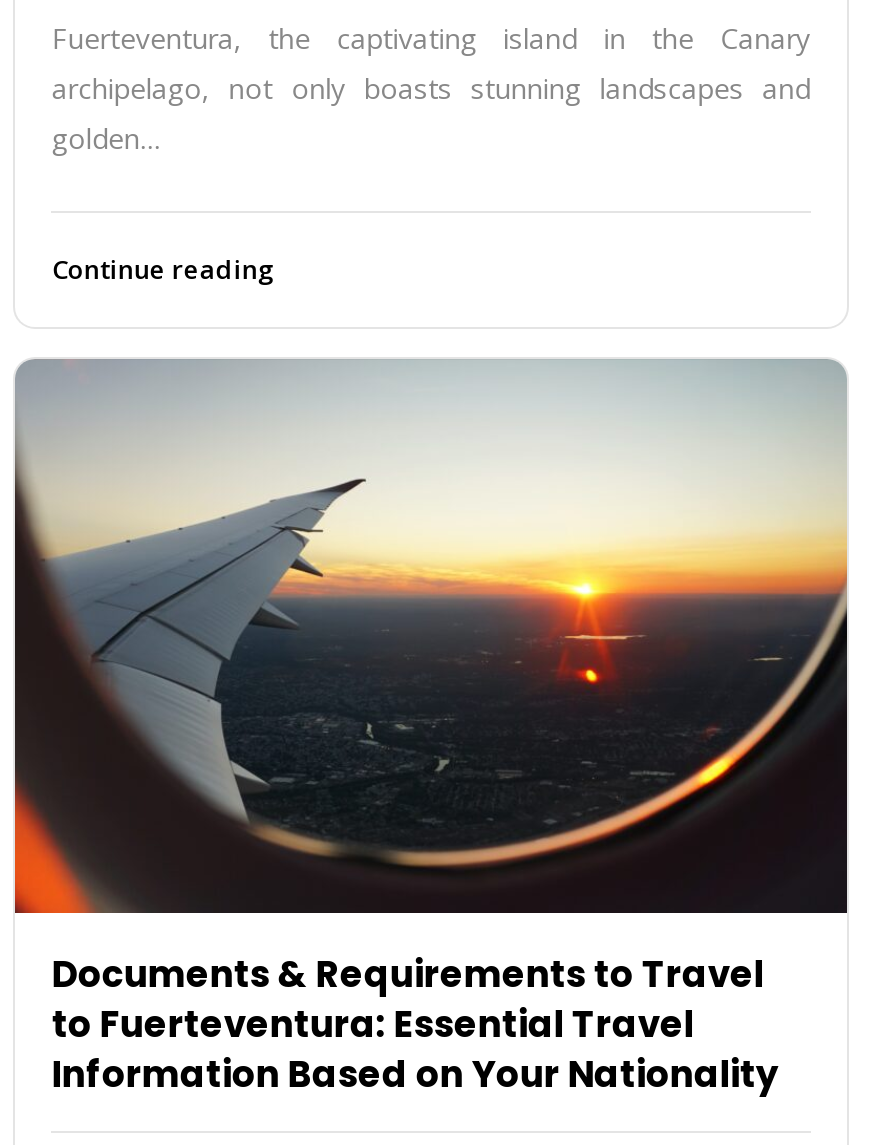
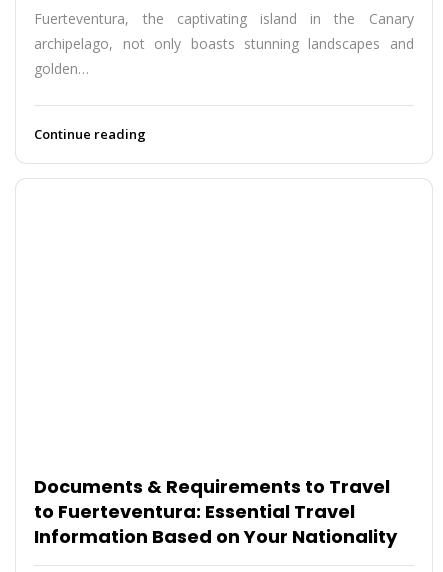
- [image]
